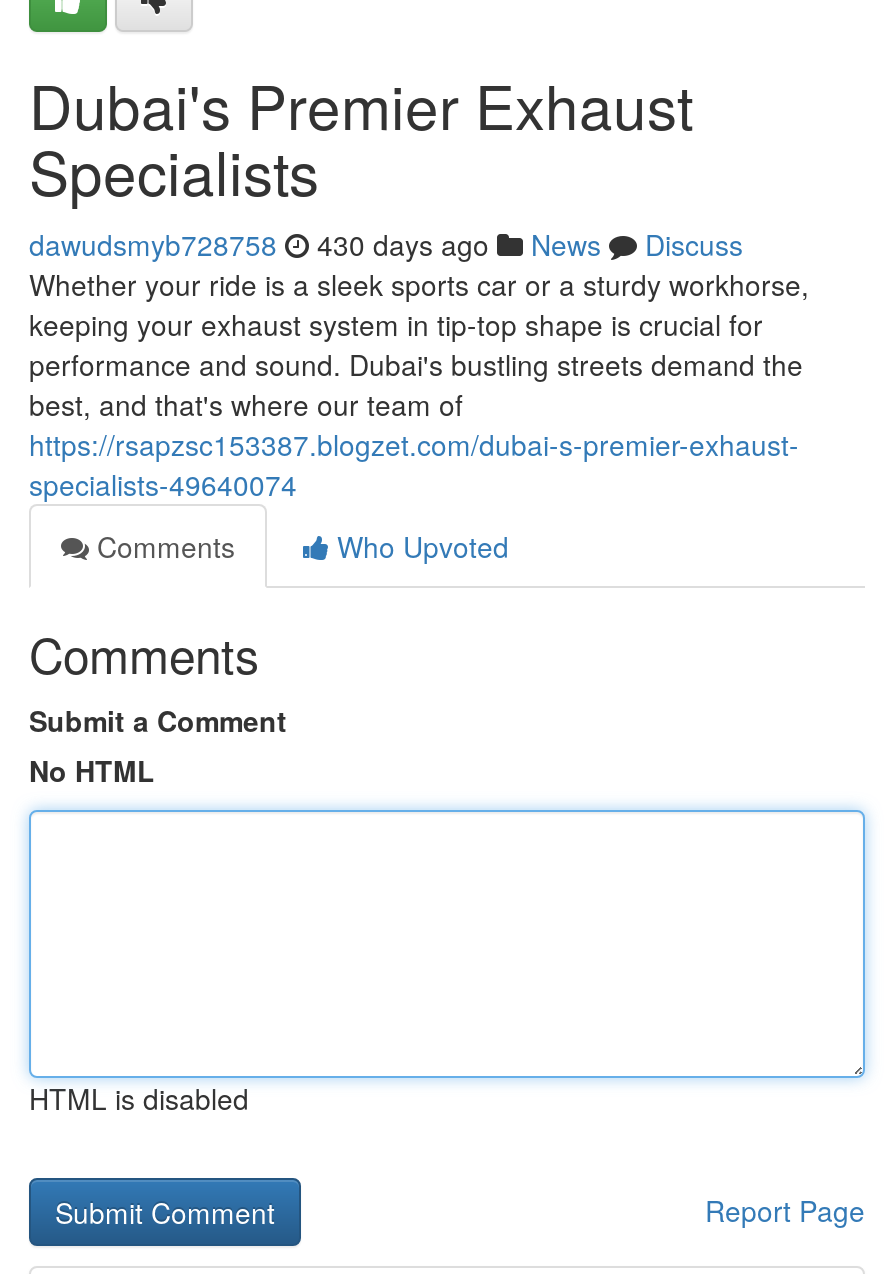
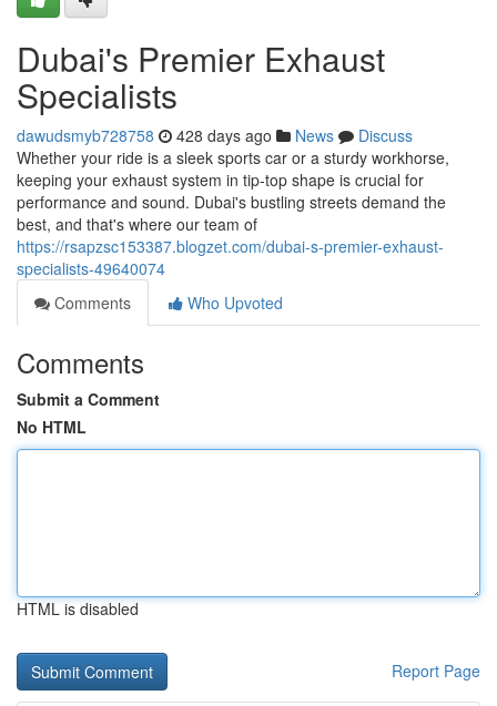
- dawudsmyb728758 430 days ago News Discuss
+ dawudsmyb728758 428 days ago News Discuss
